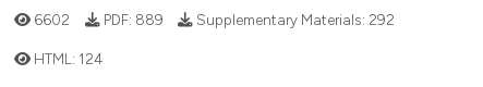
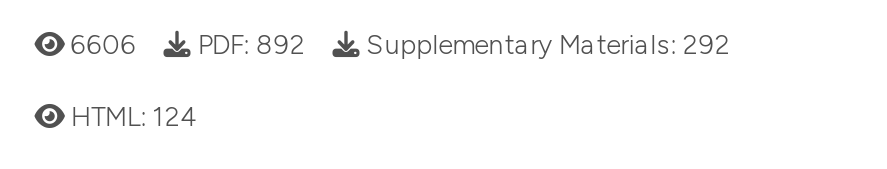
- 6602
+ 6606

- PDF: 889
+ PDF: 892
